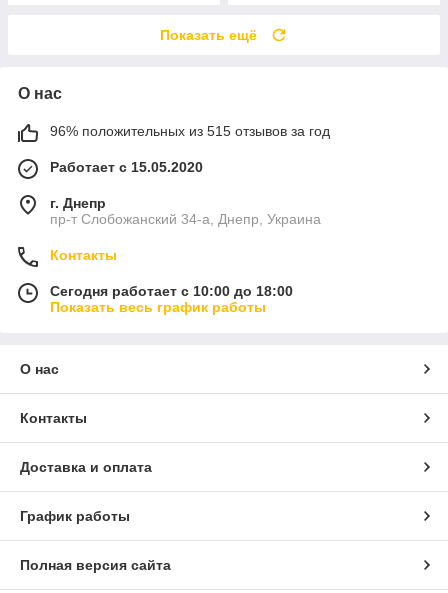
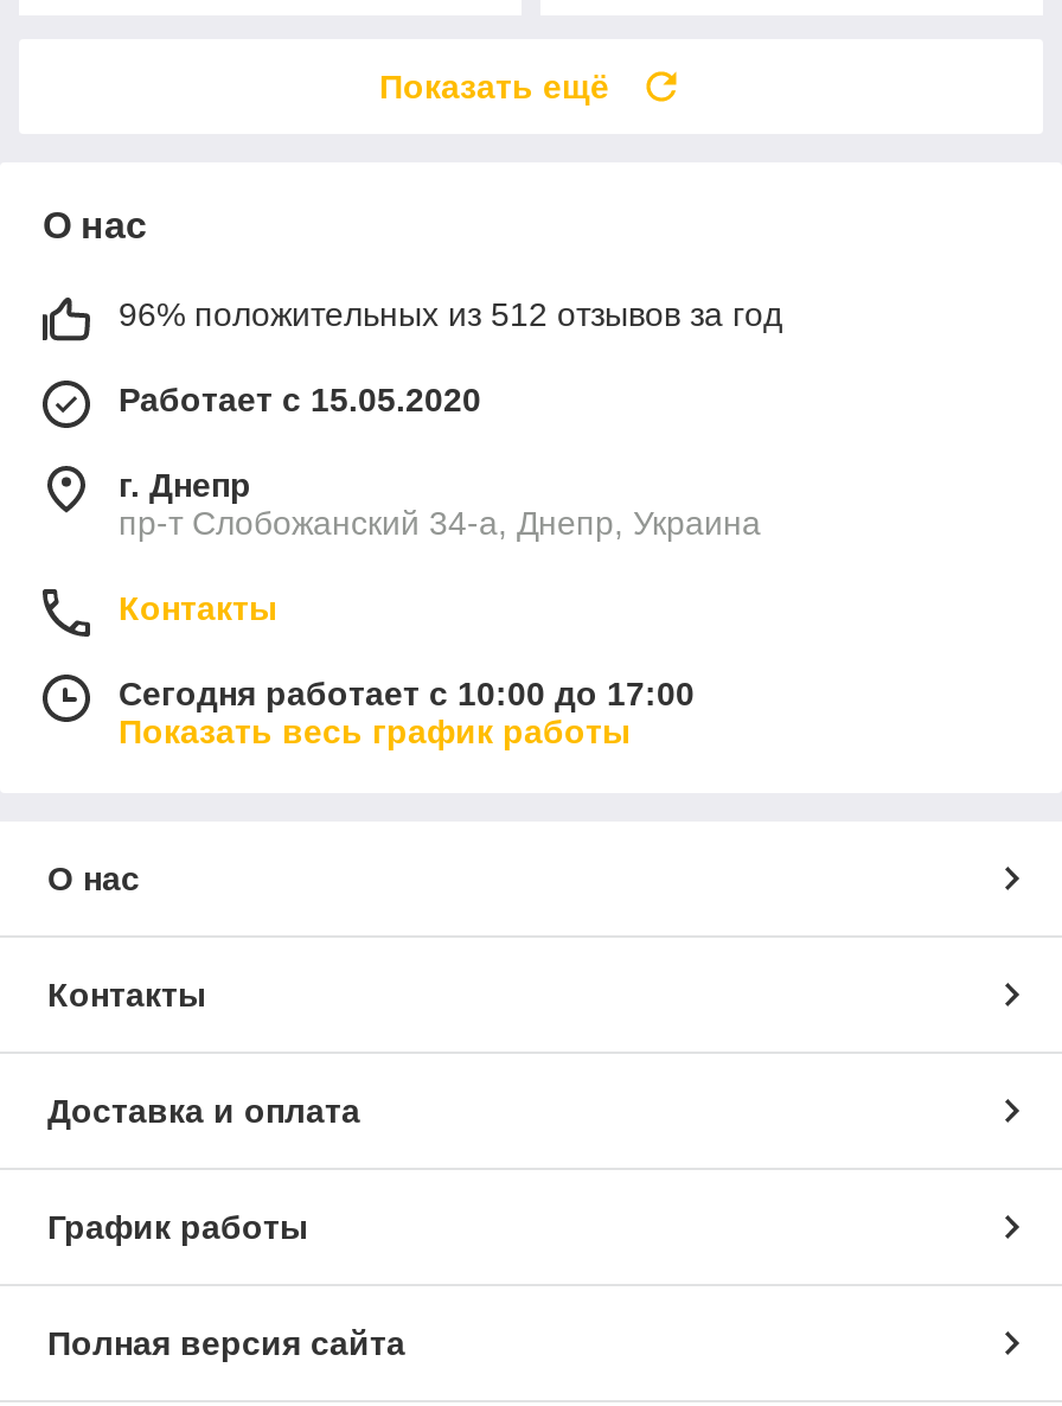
- 96% положительных из 515 отзывов за год
+ 96% положительных из 512 отзывов за год

- Сегодня работает с 10:00 до 18:00
+ Сегодня работает с 10:00 до 17:00
